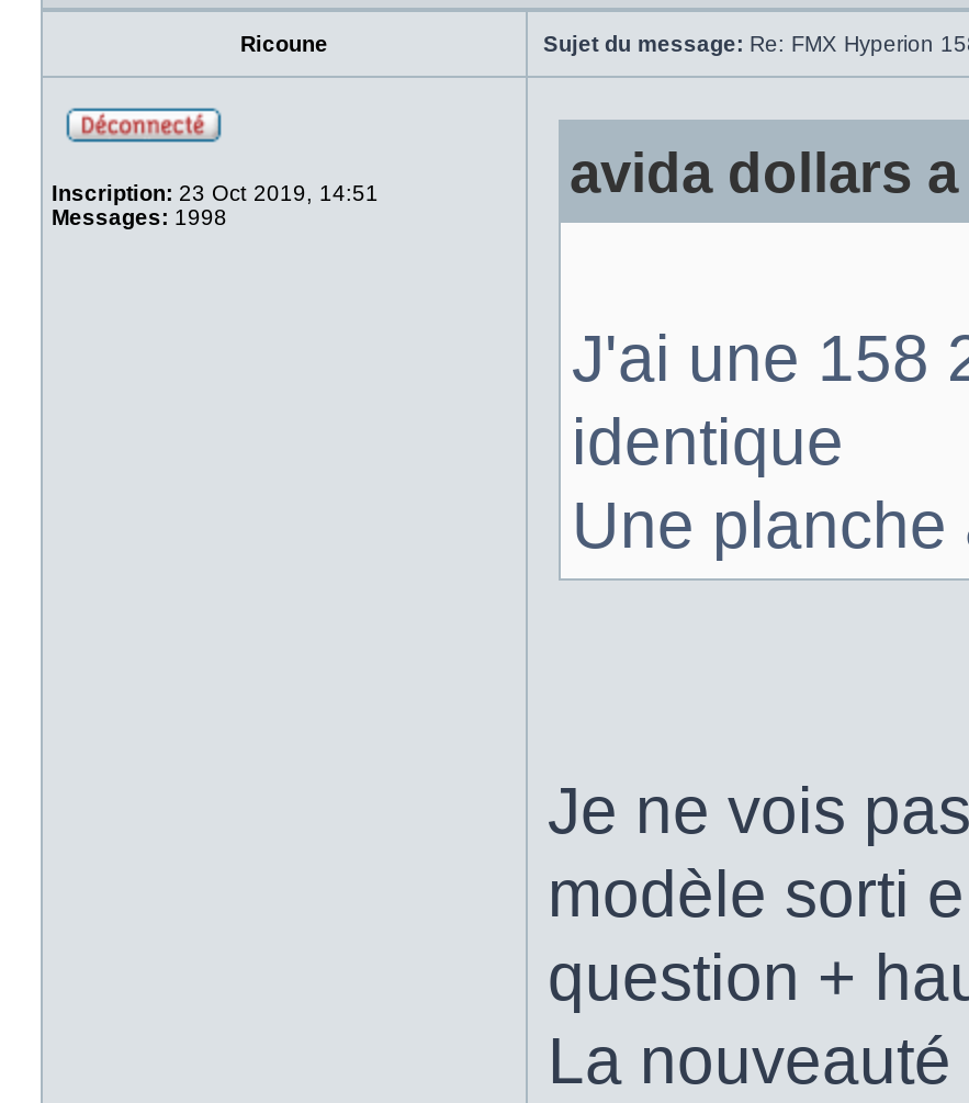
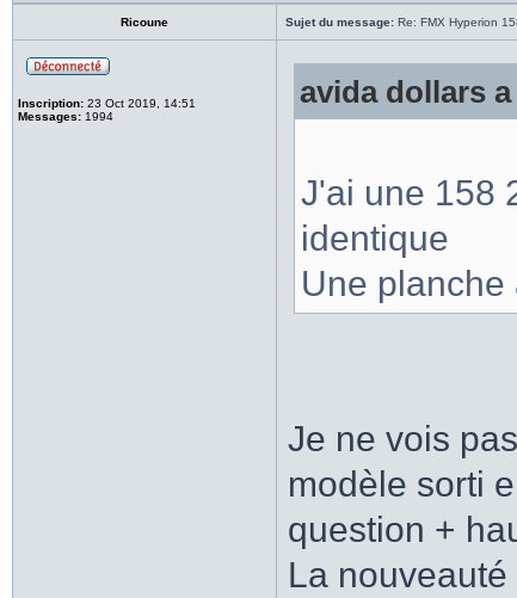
- Messages: 1998
+ Messages: 1994
